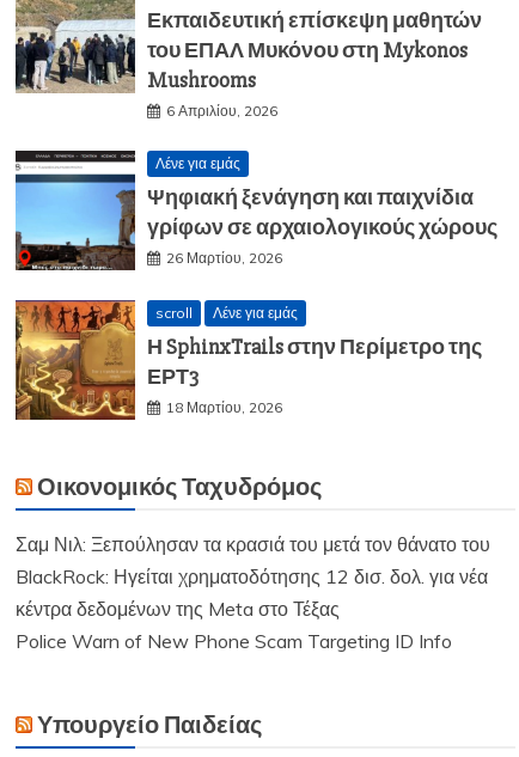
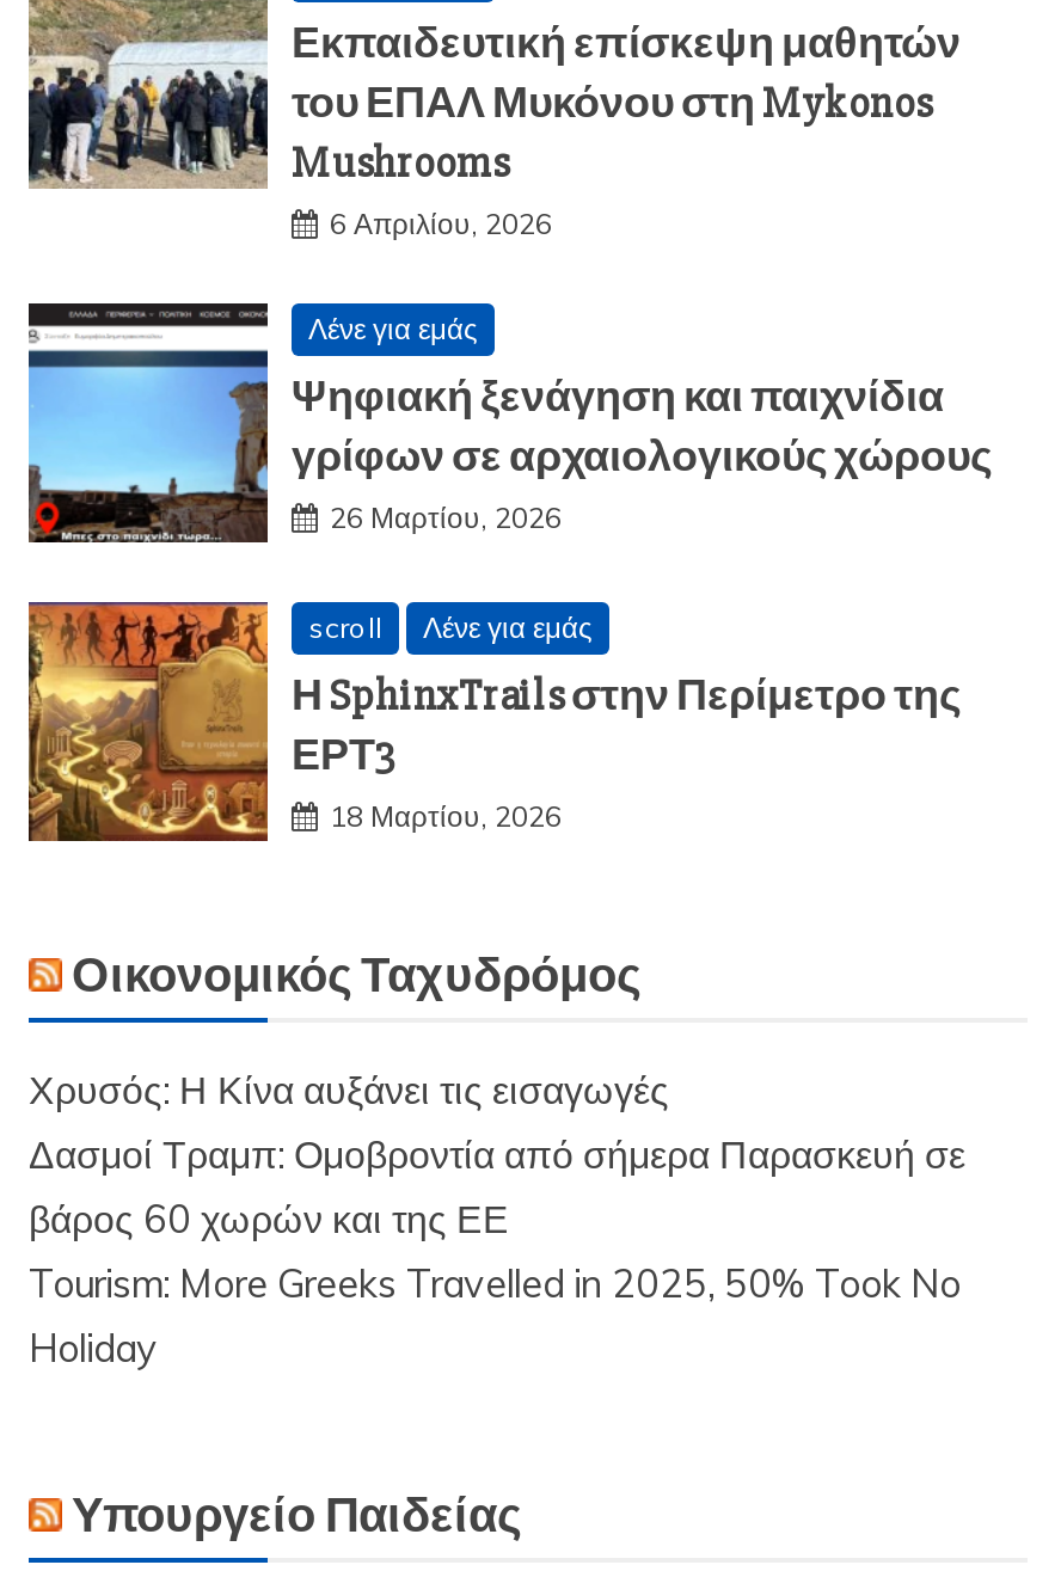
- Σαμ Νιλ: Ξεπούλησαν τα κρασιά του μετά τον θάνατο του
- BlackRock: Ηγείται χρηματοδότησης 12 δισ. δολ. για νέα
- κέντρα δεδομένων της Meta στο Τέξας
- Police Warn of New Phone Scam Targeting ID Info
+ Χρυσός: Η Κίνα αυξάνει τις εισαγωγές
+ Δασμοί Τραμπ: Ομοβροντία από σήμερα Παρασκευή σε
+ βάρος 60 χωρών και της ΕΕ
+ Tourism: More Greeks Travelled in 2025, 50% Took No
+ Holiday
